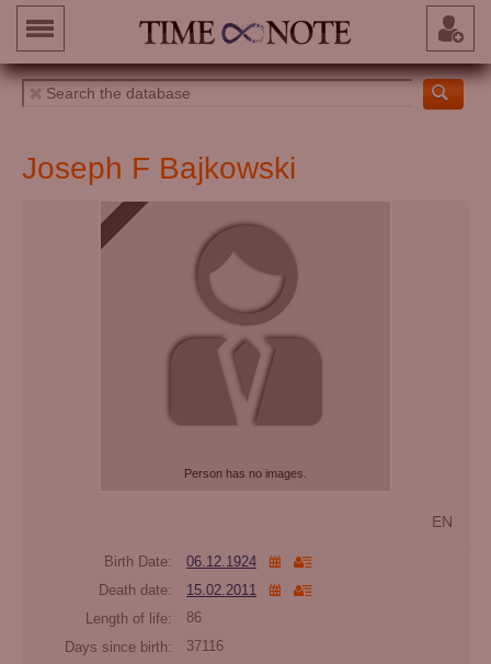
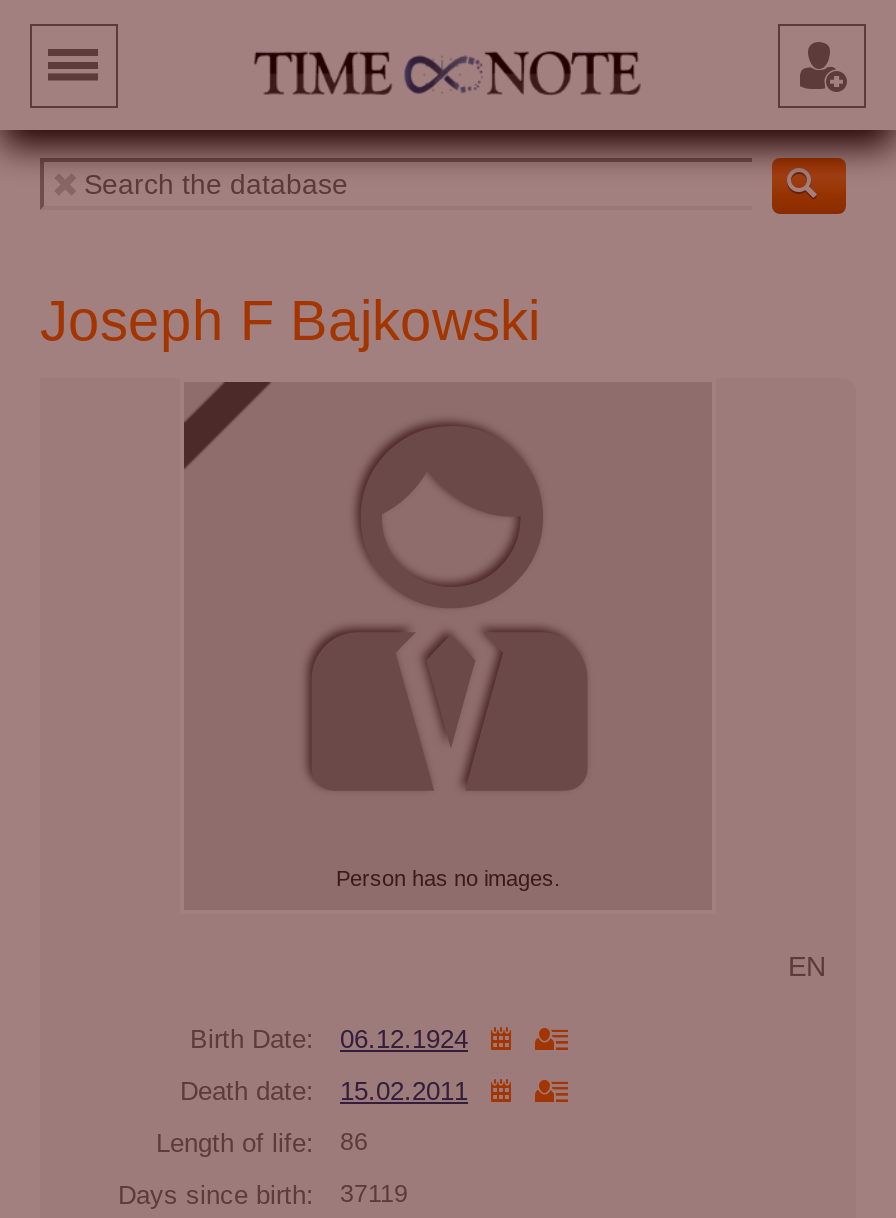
- Days since birth: 37116
+ Days since birth: 37119
